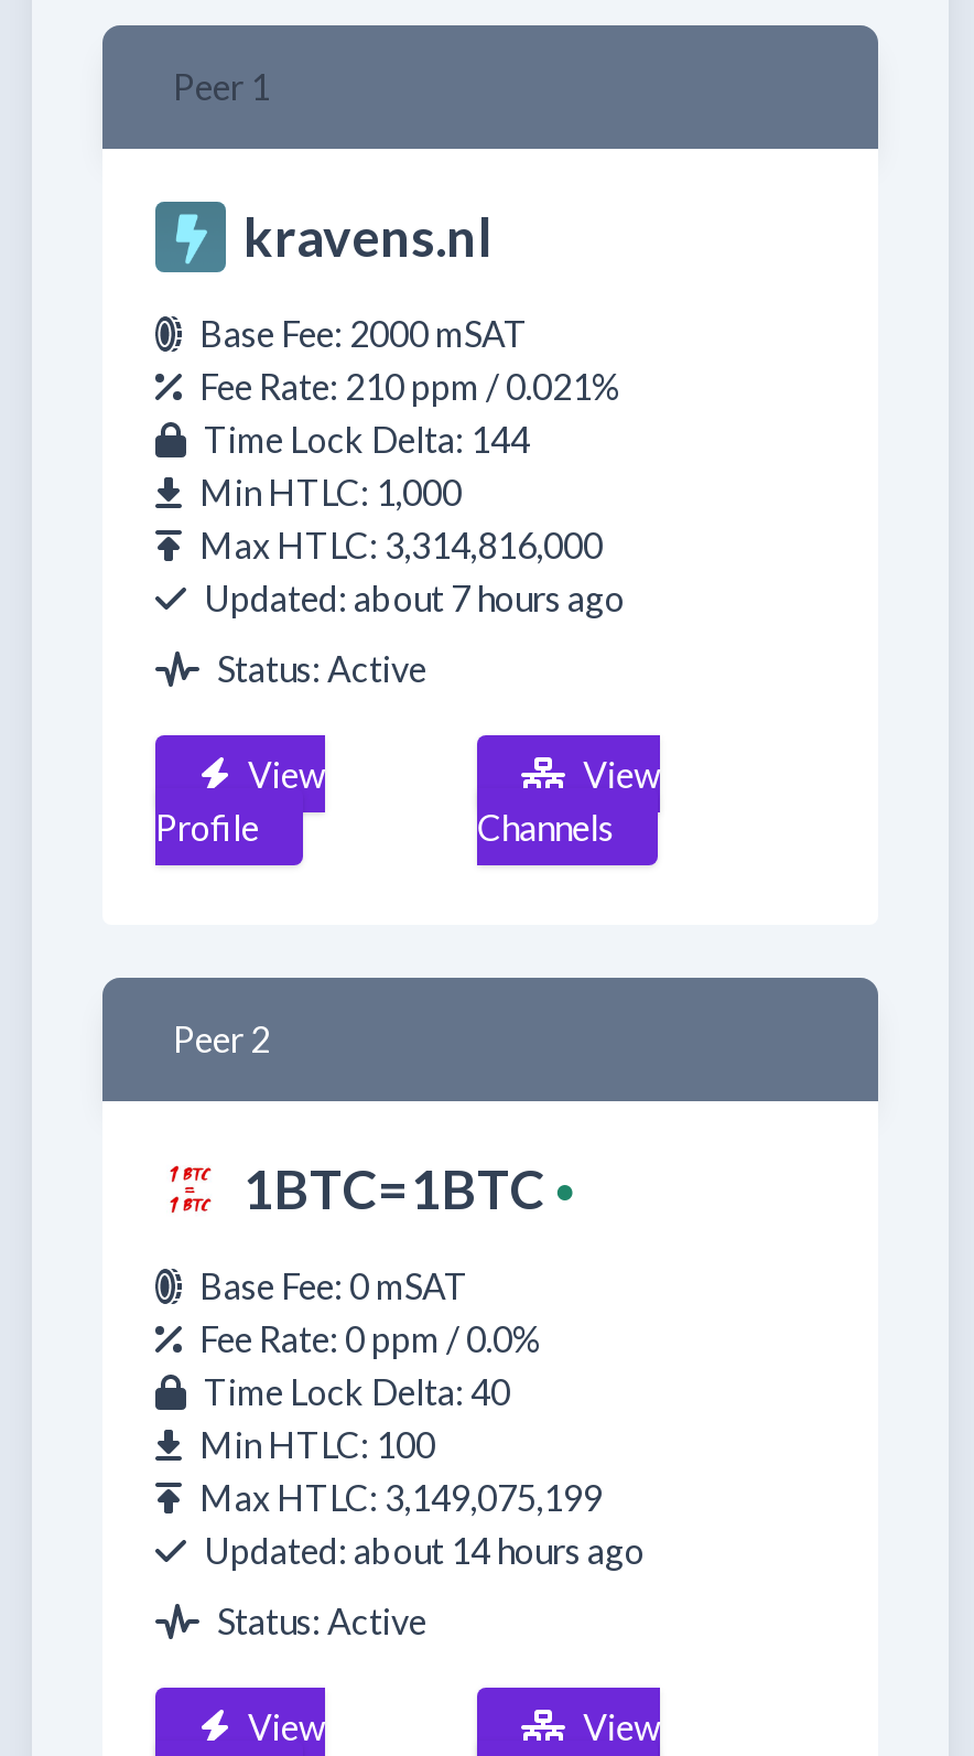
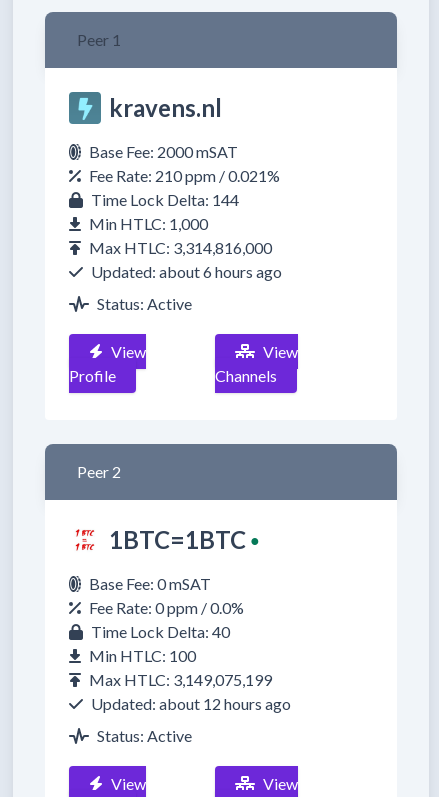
- Updated: about 7 hours ago
+ Updated: about 6 hours ago

- Updated: about 14 hours ago
+ Updated: about 12 hours ago
